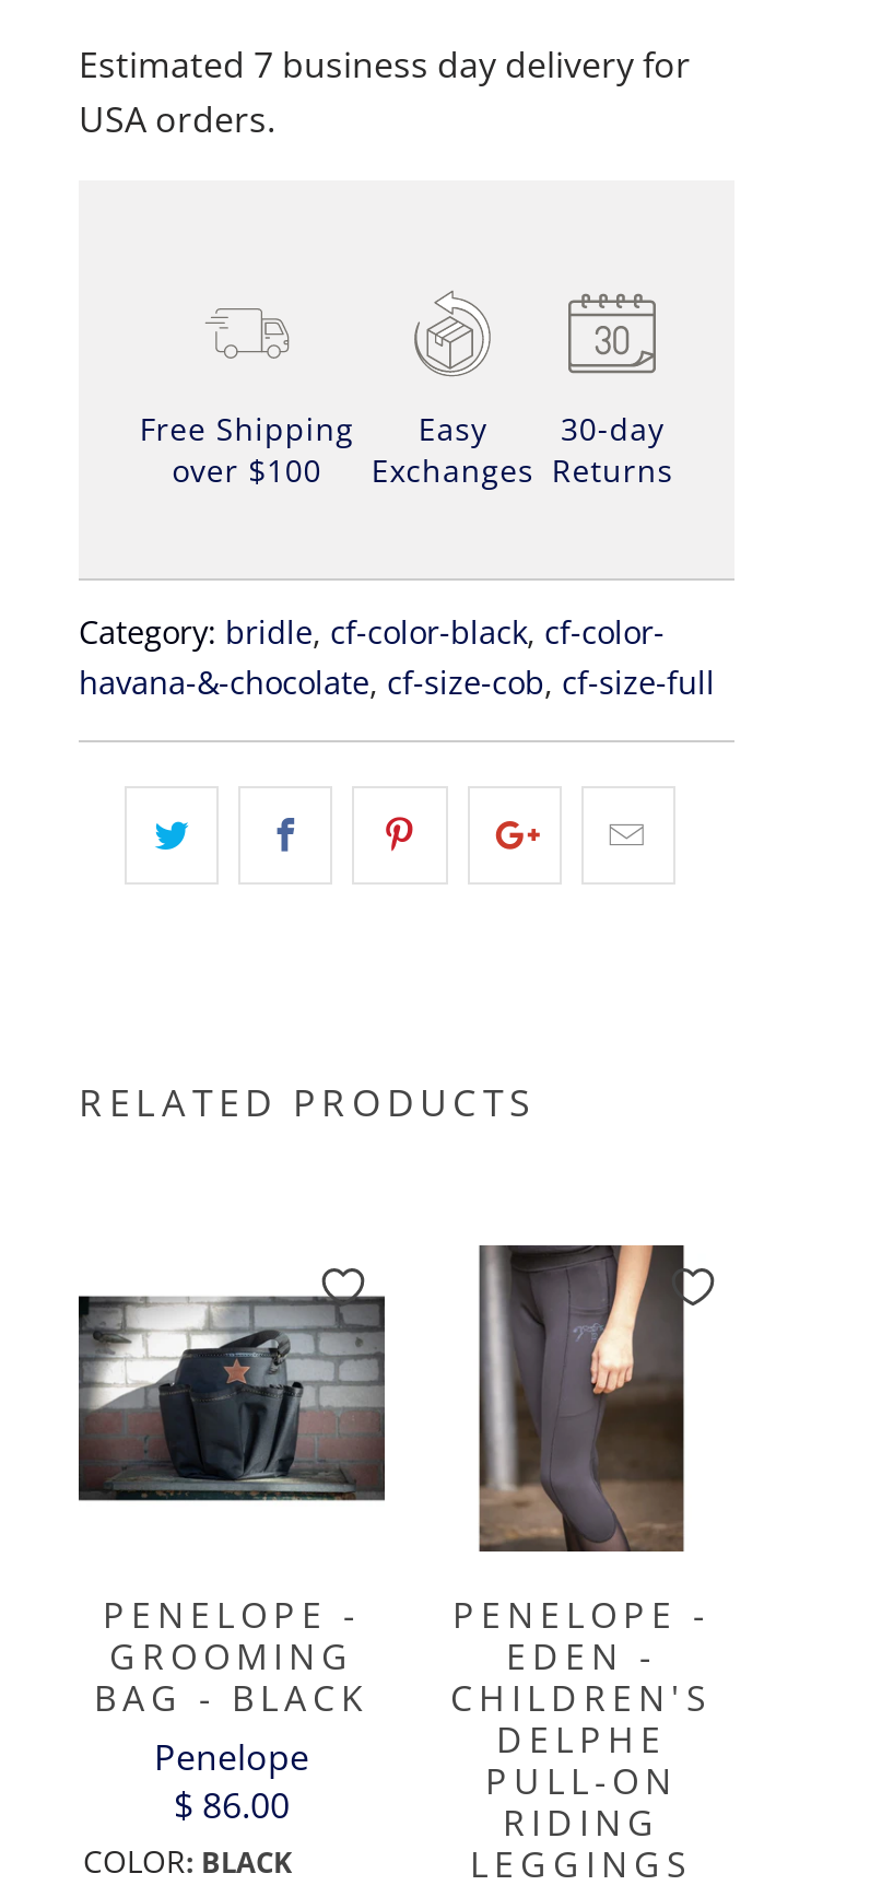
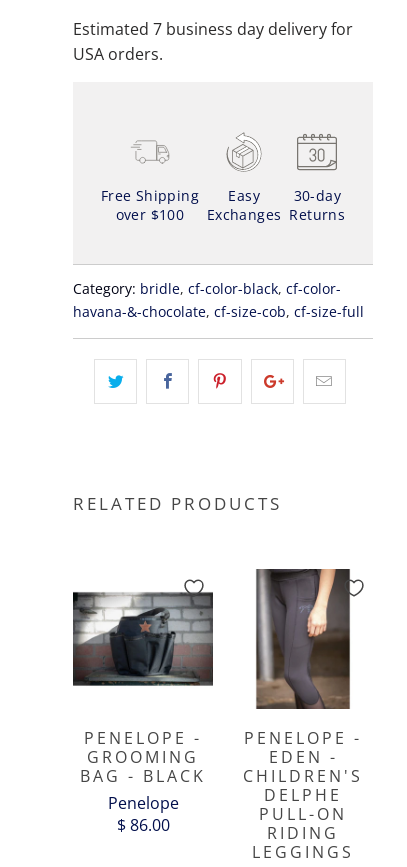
- COLOR: BLACK
